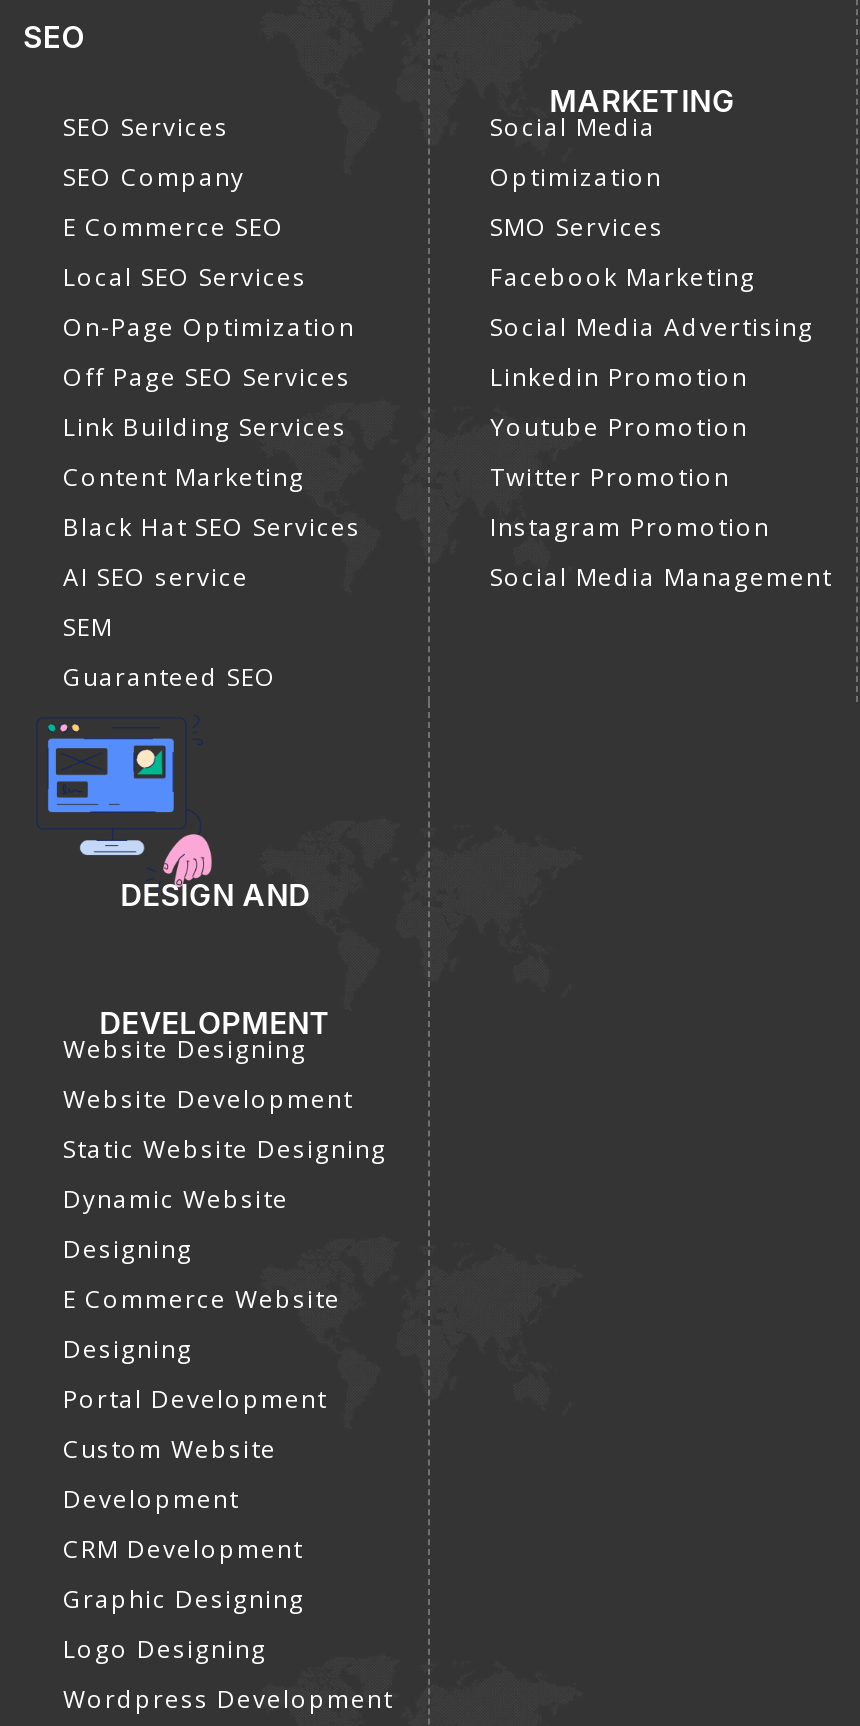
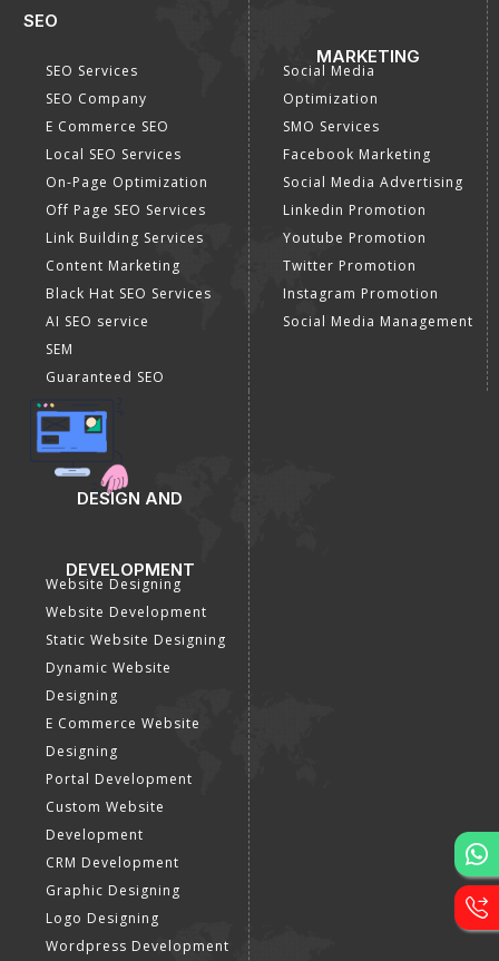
+ [image]
